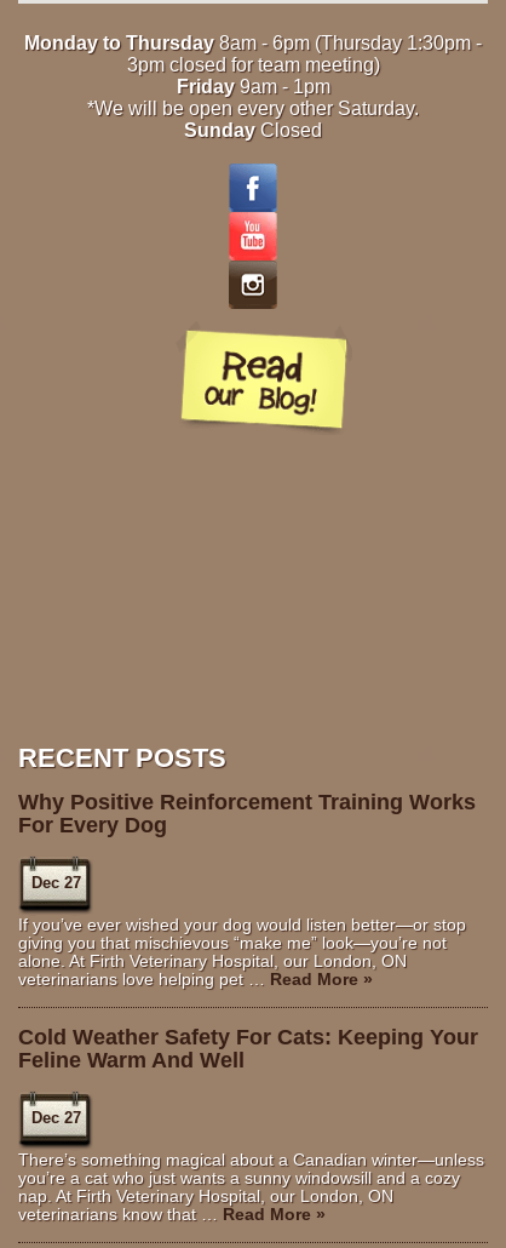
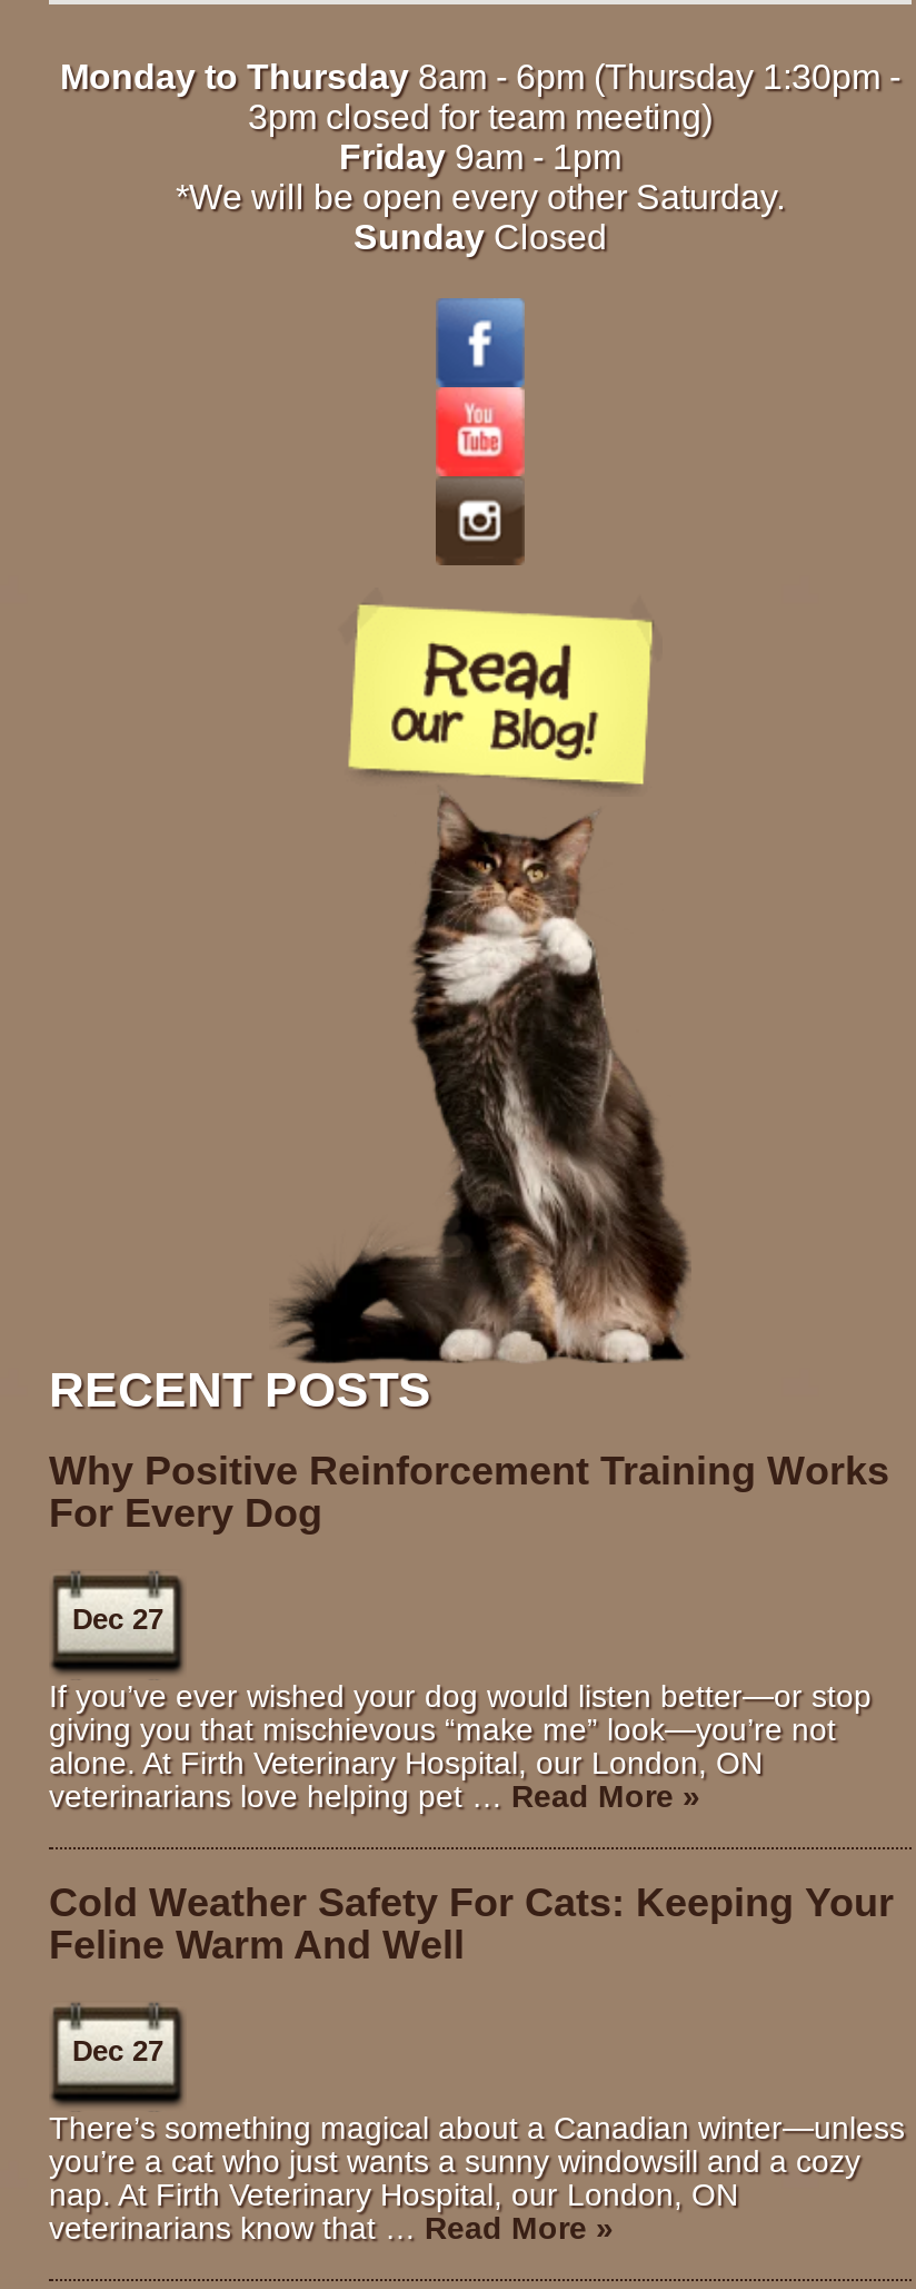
+ [image]
